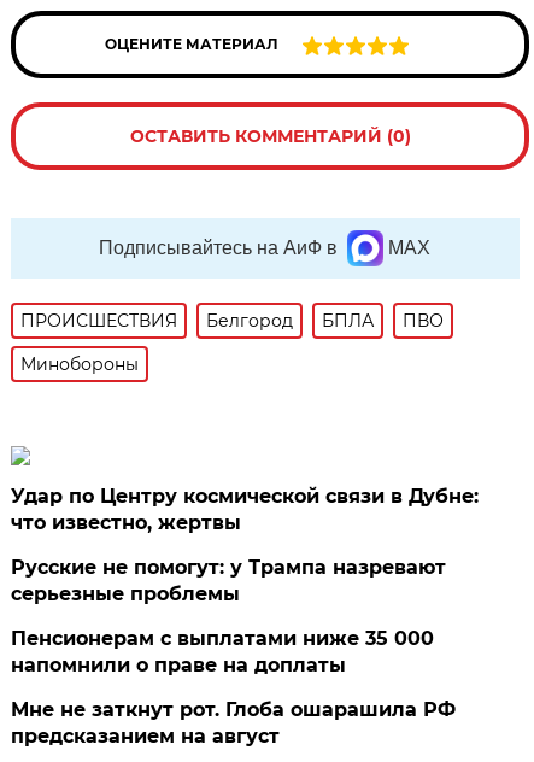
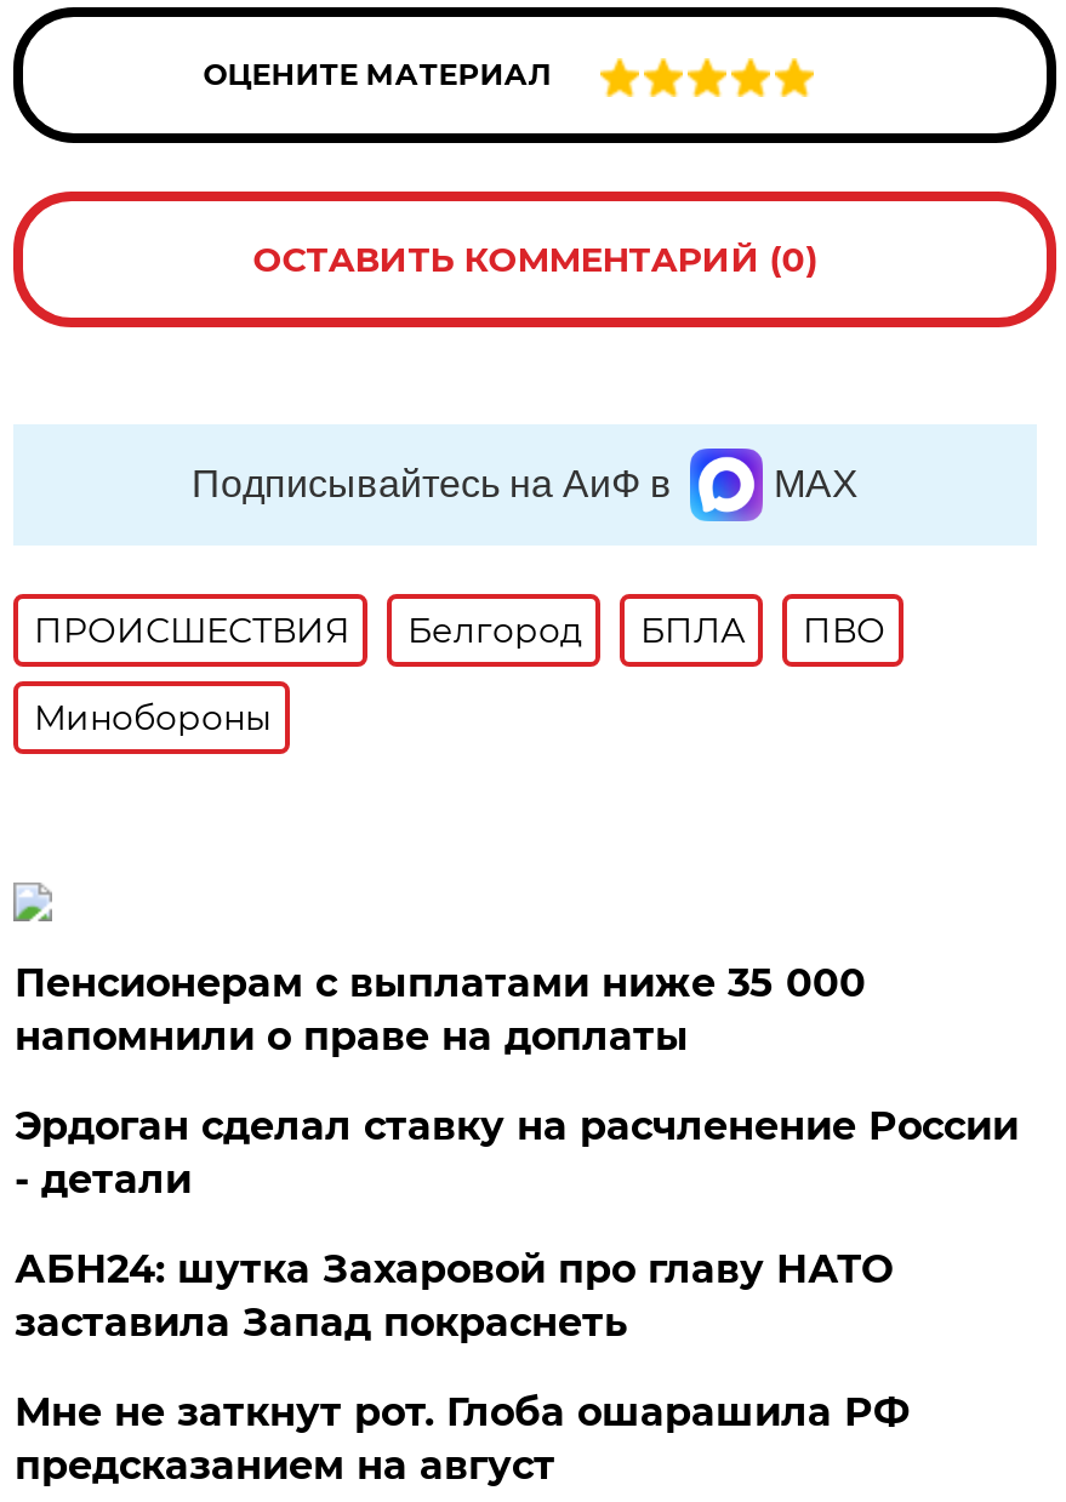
- Удар по Центру космической связи в Дубне:
- что известно, жертвы
- Русские не помогут: у Трампа назревают
- серьезные проблемы

moved up: Пенсионерам с выплатами ниже 35 000 | напомнили о праве на доплаты

+ Эрдоган сделал ставку на расчленение России
+ - детали
+ АБН24: шутка Захаровой про главу НАТО
+ заставила Запад покраснеть
